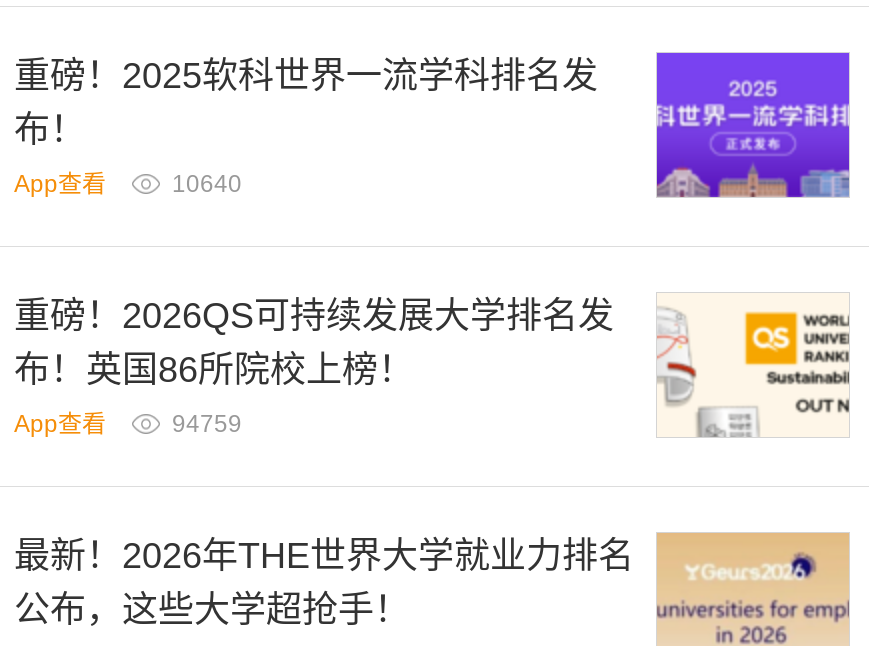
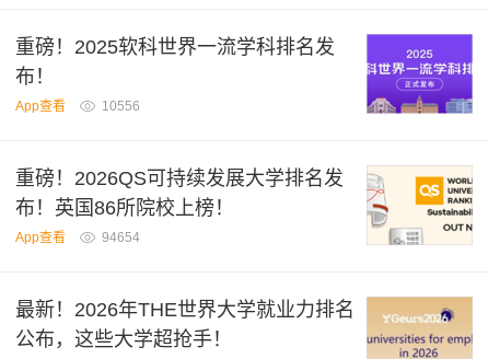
- 10640
+ 10556

- 94759
+ 94654
